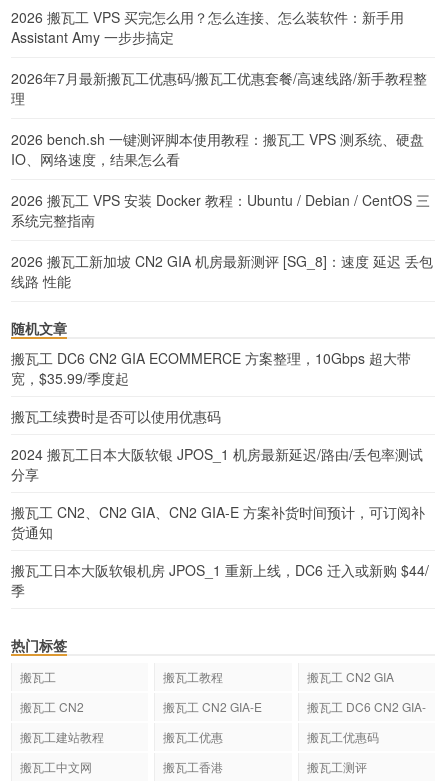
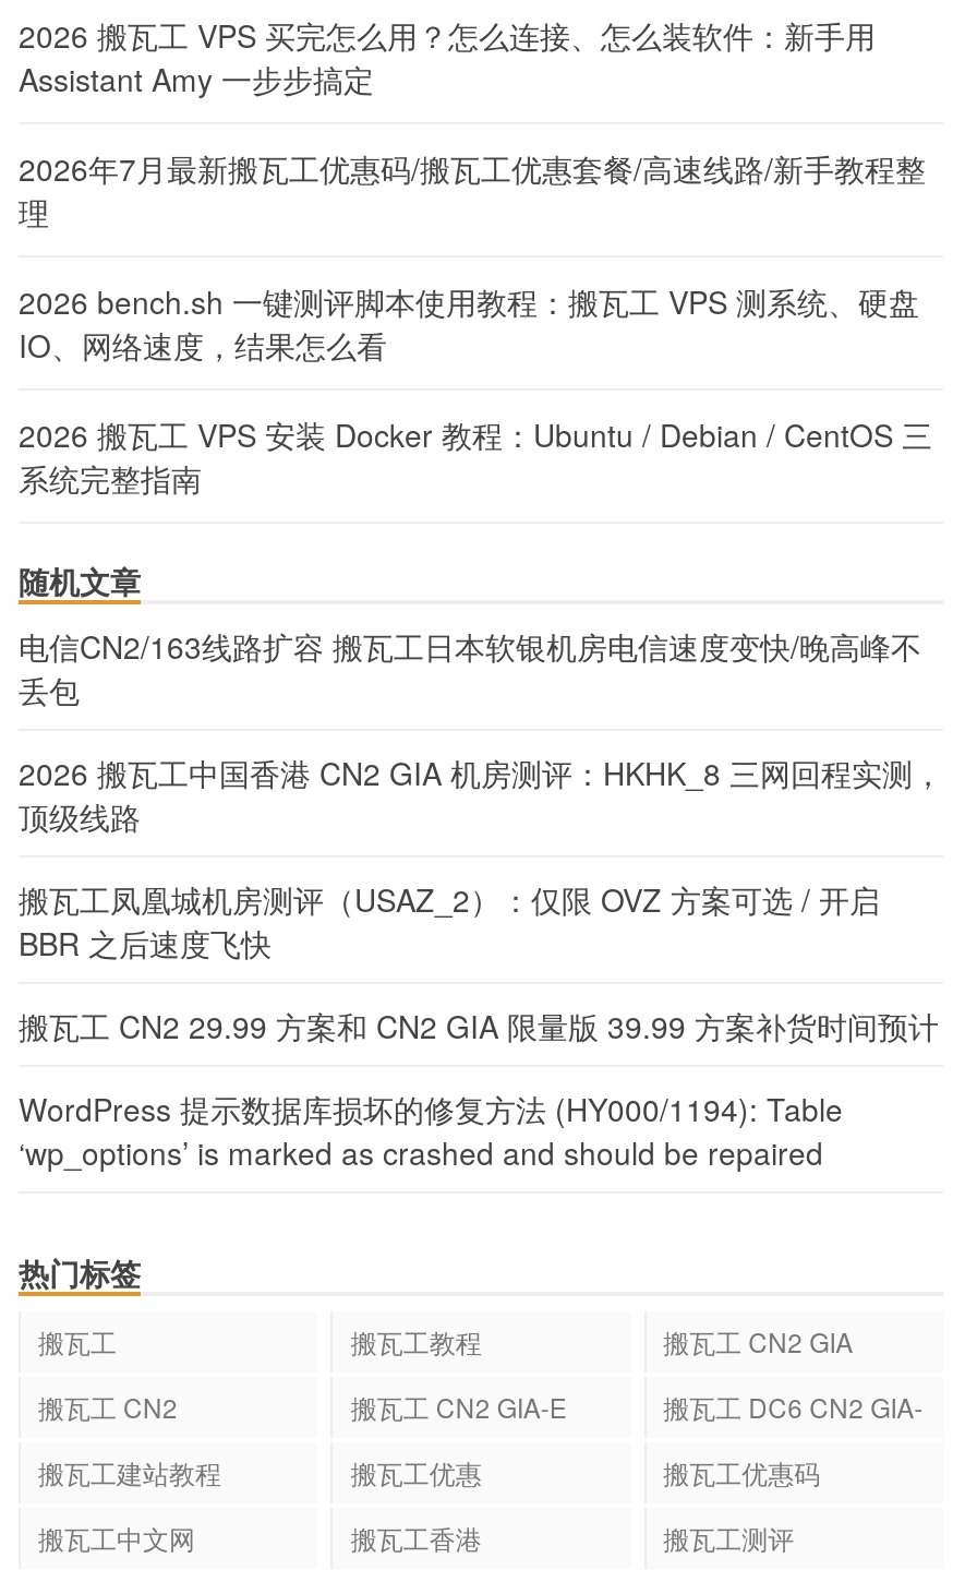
- 2026 搬瓦工新加坡 CN2 GIA 机房最新测评 [SG_8]：速度 延迟 丢包
- 线路 性能

- 搬瓦工 DC6 CN2 GIA ECOMMERCE 方案整理，10Gbps 超大带
- 宽，$35.99/季度起
+ 电信CN2/163线路扩容 搬瓦工日本软银机房电信速度变快/晚高峰不
+ 丢包

- 搬瓦工续费时是否可以使用优惠码
+ 2026 搬瓦工中国香港 CN2 GIA 机房测评：HKHK_8 三网回程实测，
+ 顶级线路

- 2024 搬瓦工日本大阪软银 JPOS_1 机房最新延迟/路由/丢包率测试
- 分享
+ 搬瓦工凤凰城机房测评（USAZ_2）：仅限 OVZ 方案可选 / 开启
+ BBR 之后速度飞快

- 搬瓦工 CN2、CN2 GIA、CN2 GIA-E 方案补货时间预计，可订阅补
- 货通知
+ 搬瓦工 CN2 29.99 方案和 CN2 GIA 限量版 39.99 方案补货时间预计

- 搬瓦工日本大阪软银机房 JPOS_1 重新上线，DC6 迁入或新购 $44/
- 季
+ WordPress 提示数据库损坏的修复方法 (HY000/1194): Table
+ ‘wp_options’ is marked as crashed and should be repaired
